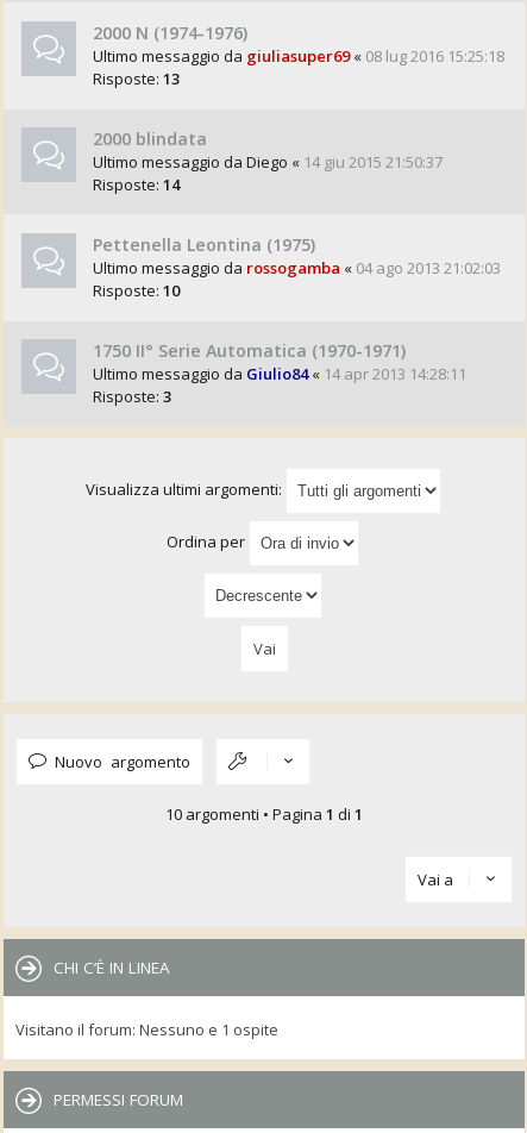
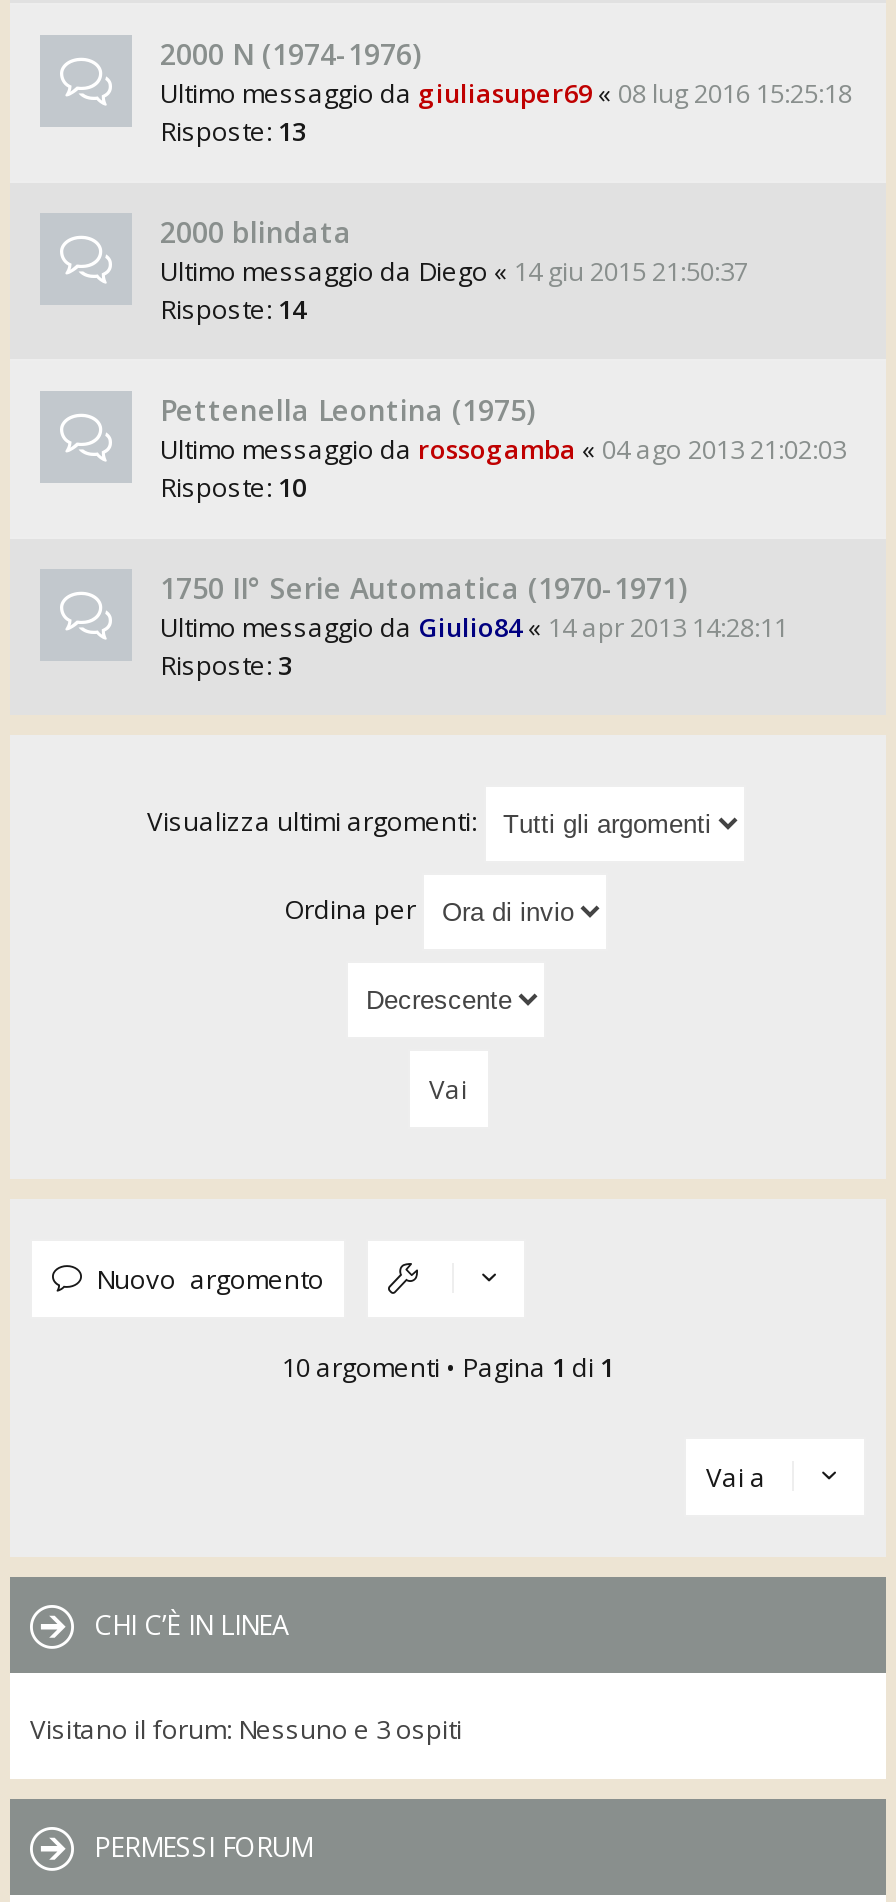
- Visitano il forum: Nessuno e 1 ospite
+ Visitano il forum: Nessuno e 3 ospiti
